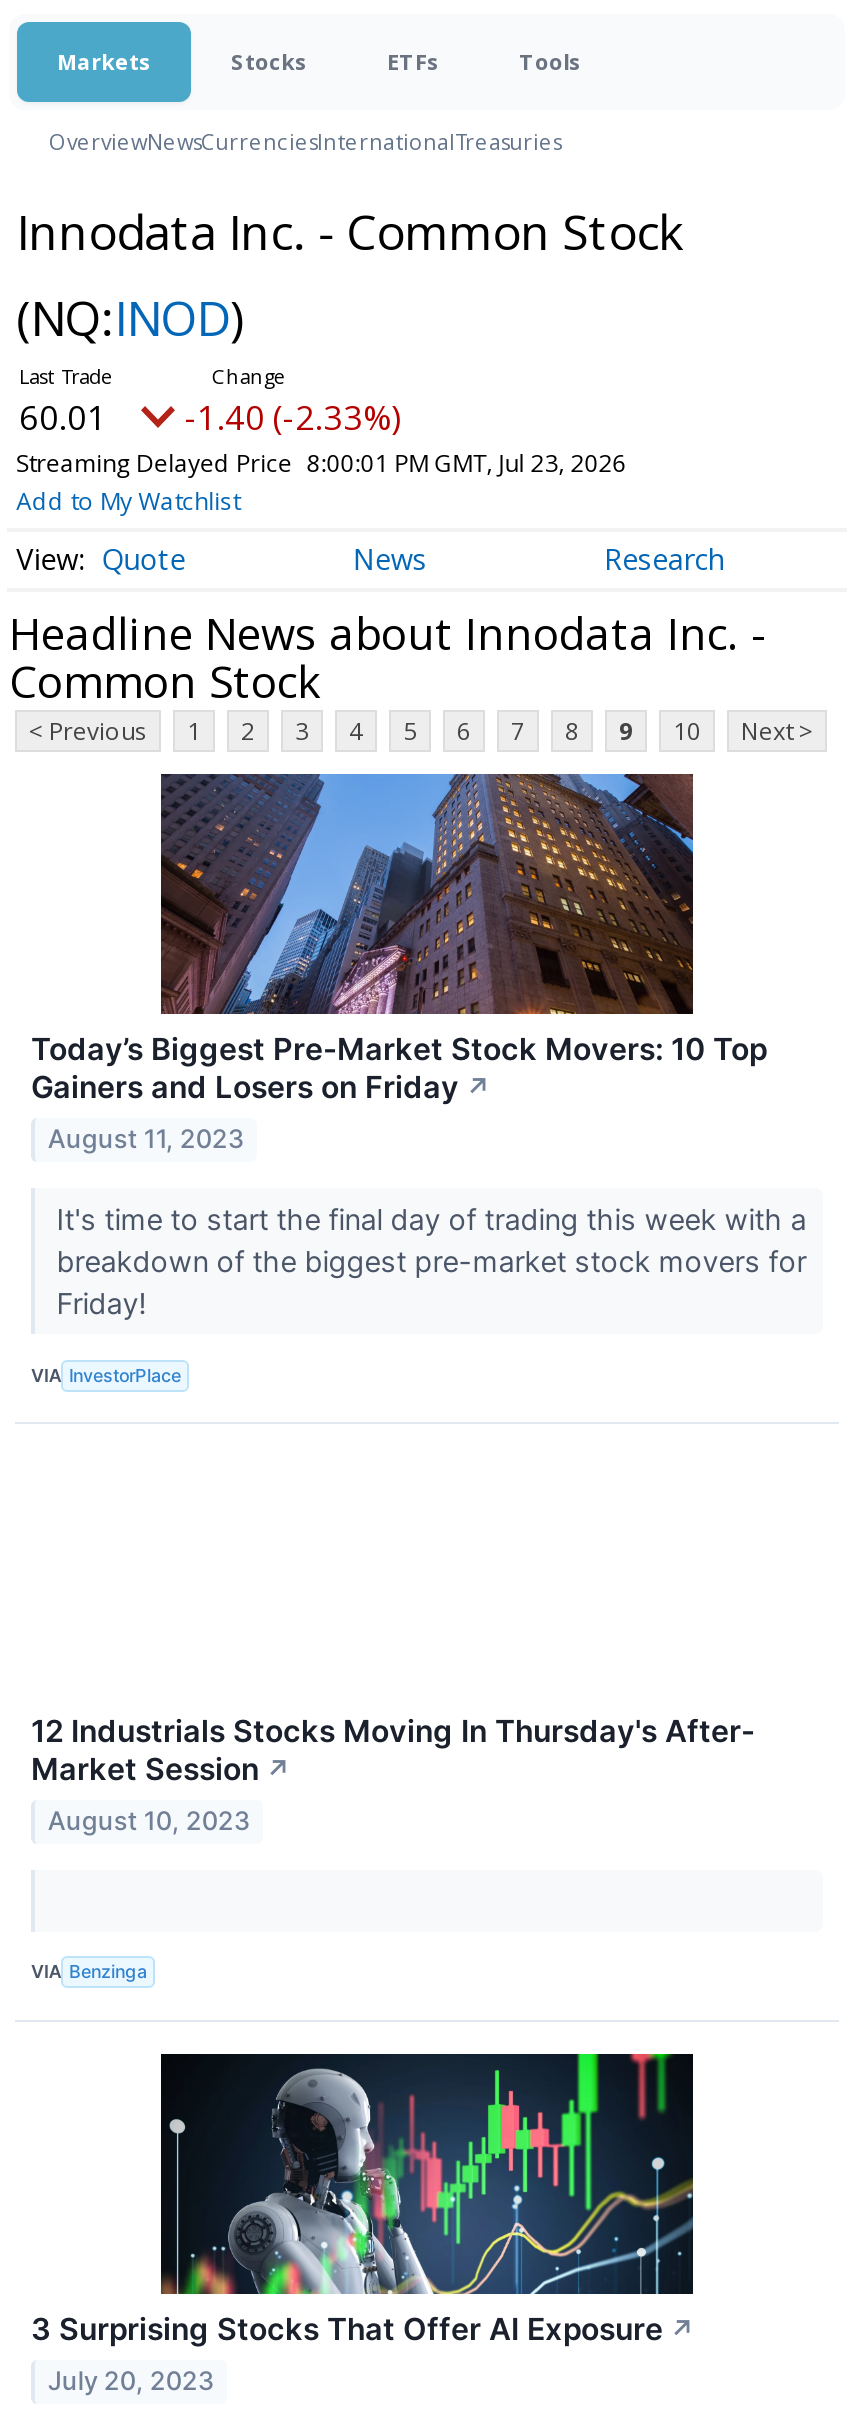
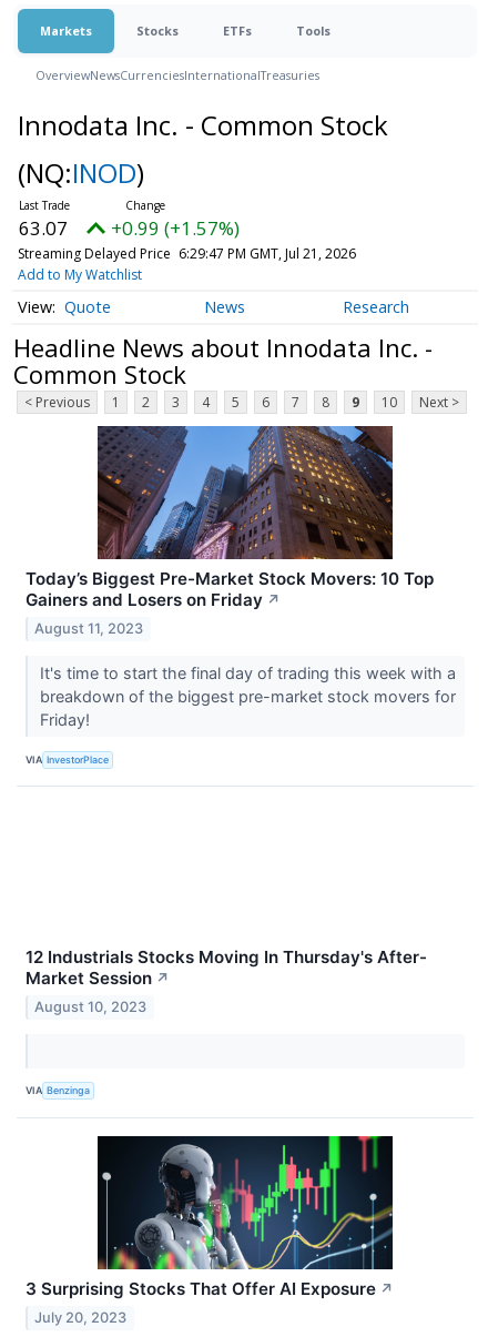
- 60.01
+ 63.07

- -1.40 (-2.33%)
+ +0.99 (+1.57%)

- Streaming Delayed Price 8:00:01 PM GMT, Jul 23, 2026
+ Streaming Delayed Price 6:29:47 PM GMT, Jul 21, 2026
